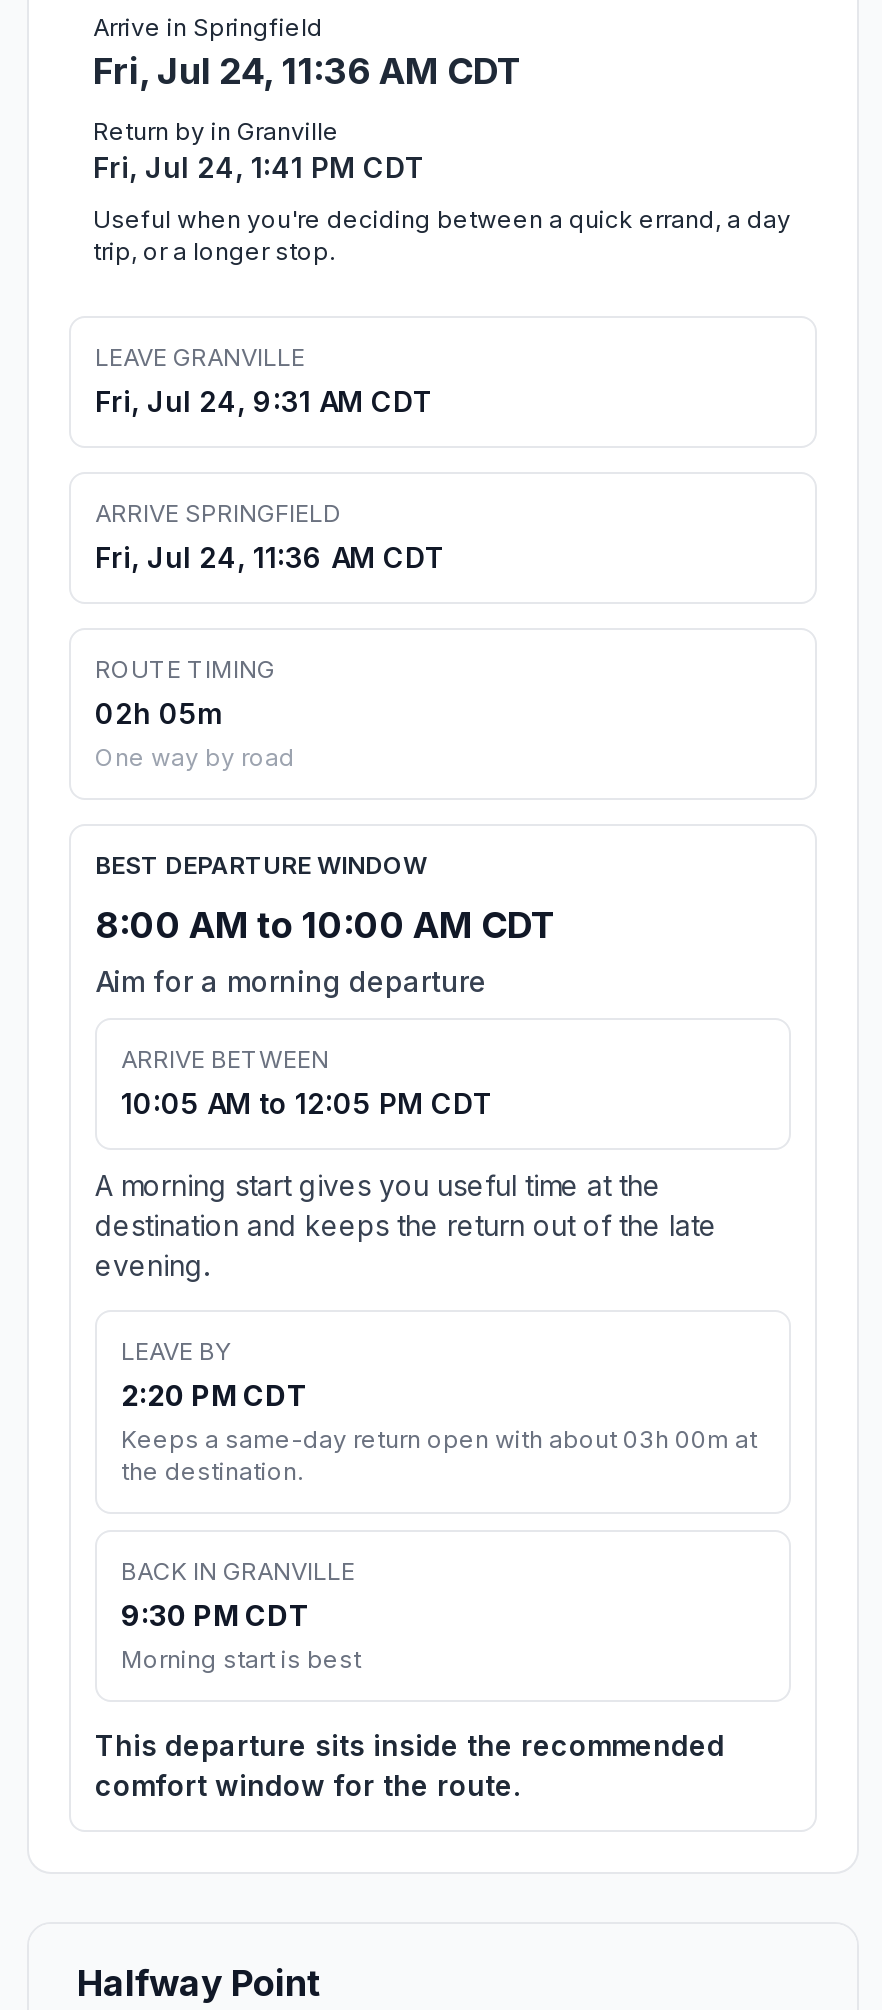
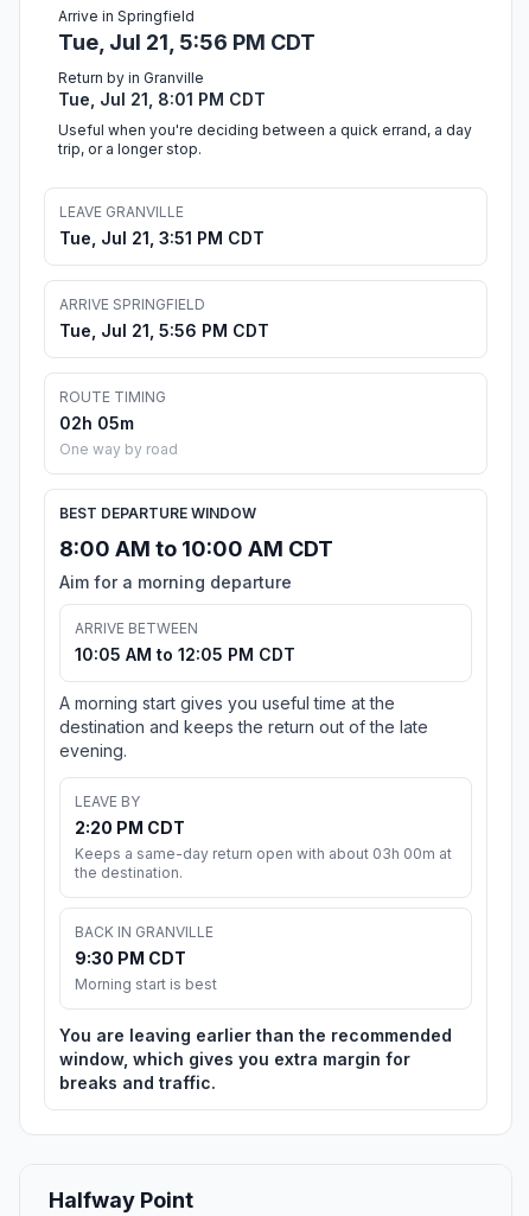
- Fri, Jul 24, 11:36 AM CDT
+ Tue, Jul 21, 5:56 PM CDT

- Fri, Jul 24, 1:41 PM CDT
+ Tue, Jul 21, 8:01 PM CDT

- Fri, Jul 24, 9:31 AM CDT
+ Tue, Jul 21, 3:51 PM CDT

- Fri, Jul 24, 11:36 AM CDT
+ Tue, Jul 21, 5:56 PM CDT

- This departure sits inside the recommended
- comfort window for the route.
+ You are leaving earlier than the recommended
+ window, which gives you extra margin for
+ breaks and traffic.
